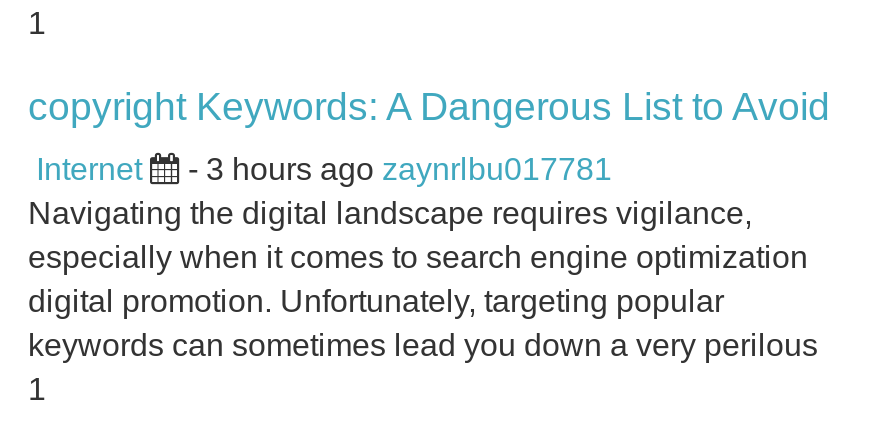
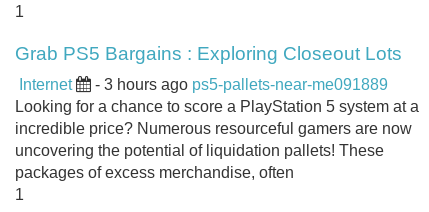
- copyright Keywords: A Dangerous List to Avoid
+ Grab PS5 Bargains : Exploring Closeout Lots

- - 3 hours ago zaynrlbu017781
- Navigating the digital landscape requires vigilance,
- especially when it comes to search engine optimization
- digital promotion. Unfortunately, targeting popular
- keywords can sometimes lead you down a very perilous
+ - 3 hours ago ps5-pallets-near-me091889
+ Looking for a chance to score a PlayStation 5 system at a
+ incredible price? Numerous resourceful gamers are now
+ uncovering the potential of liquidation pallets! These
+ packages of excess merchandise, often
